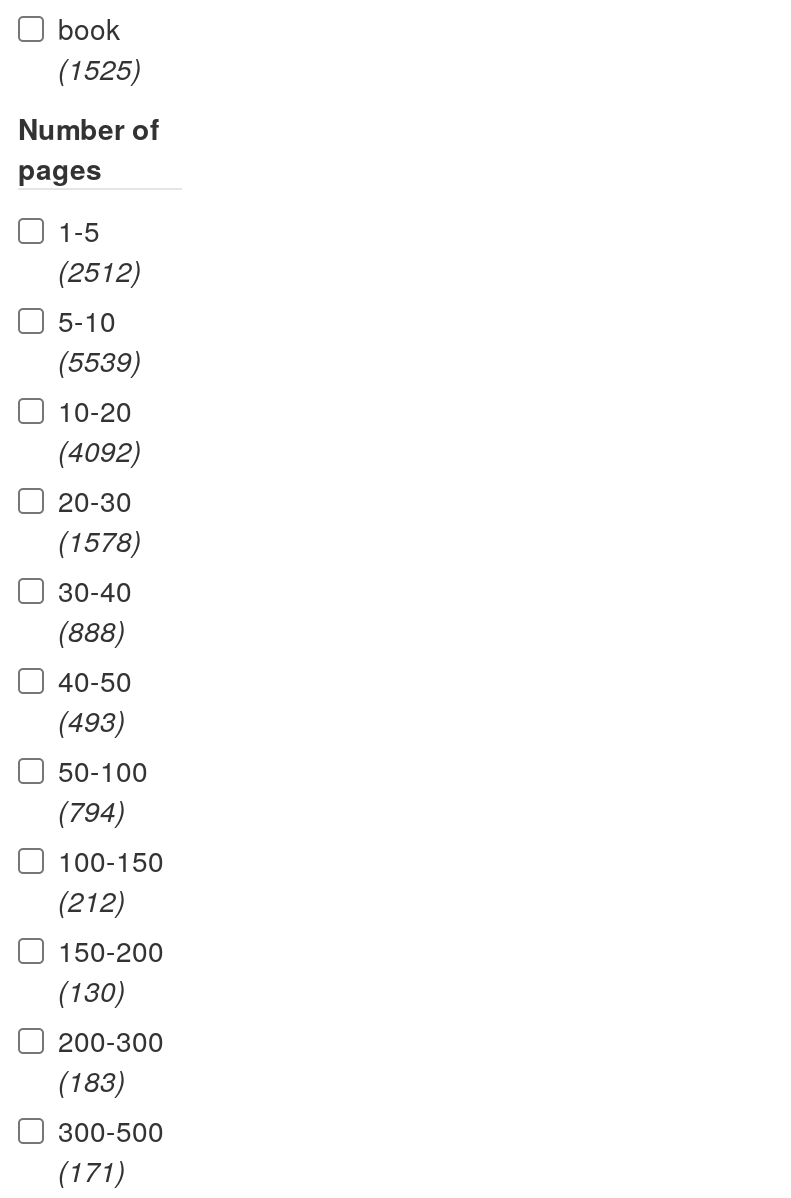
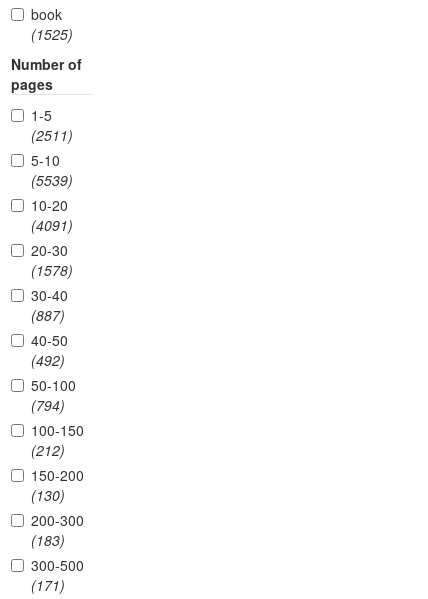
- (2512)
+ (2511)

- (4092)
+ (4091)

- (888)
+ (887)

- (493)
+ (492)
